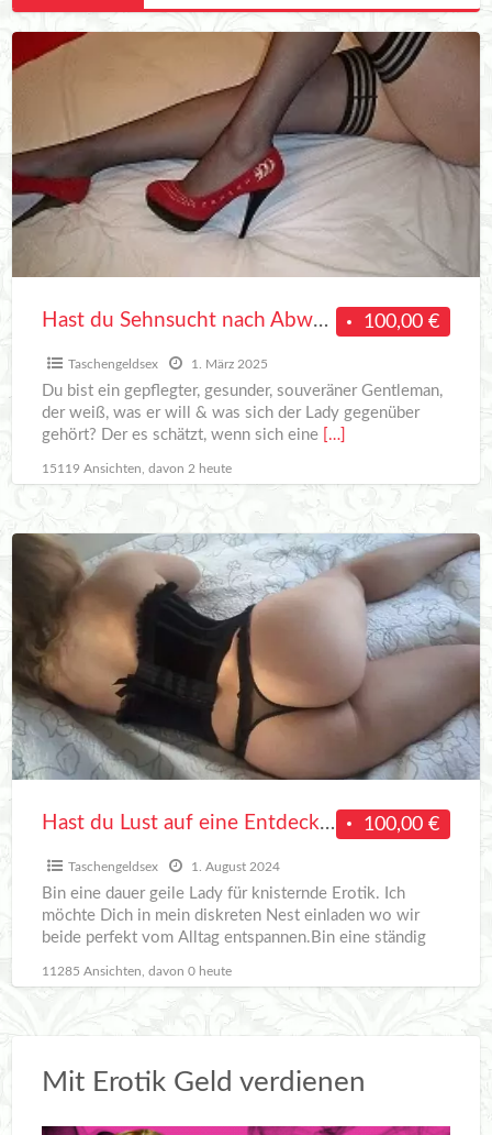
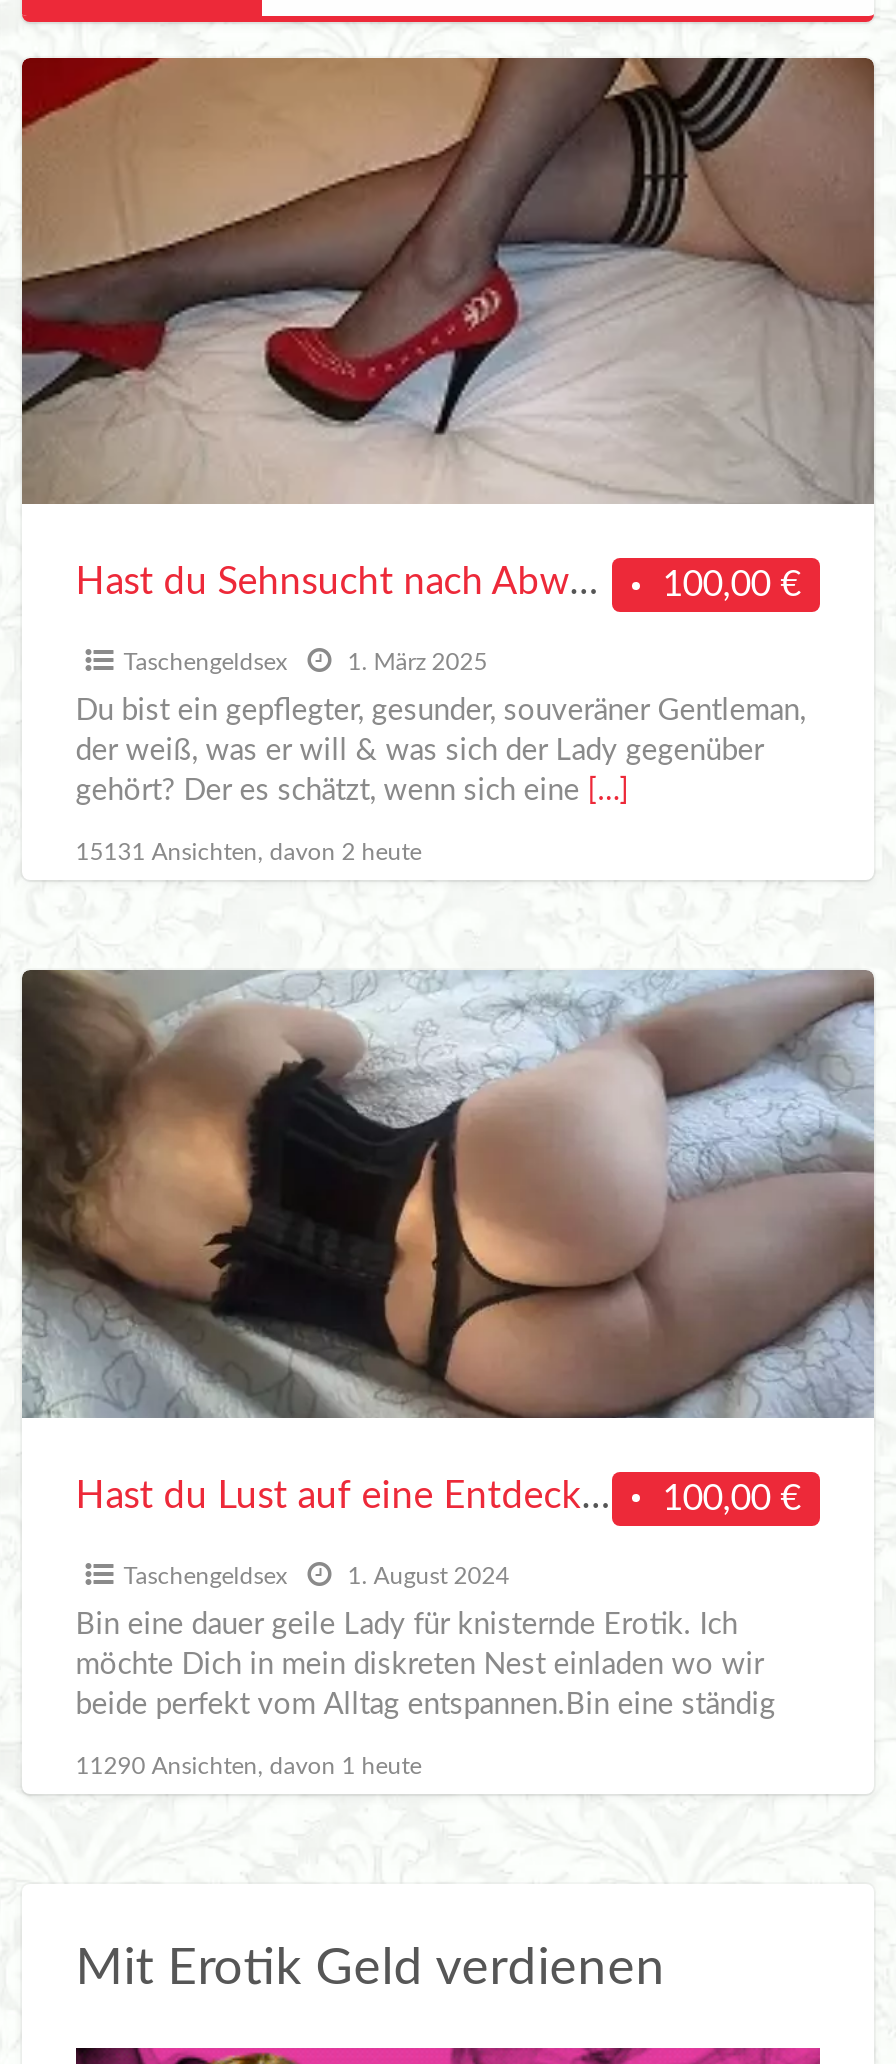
- 15119 Ansichten, davon 2 heute
+ 15131 Ansichten, davon 2 heute

- 11285 Ansichten, davon 0 heute
+ 11290 Ansichten, davon 1 heute
